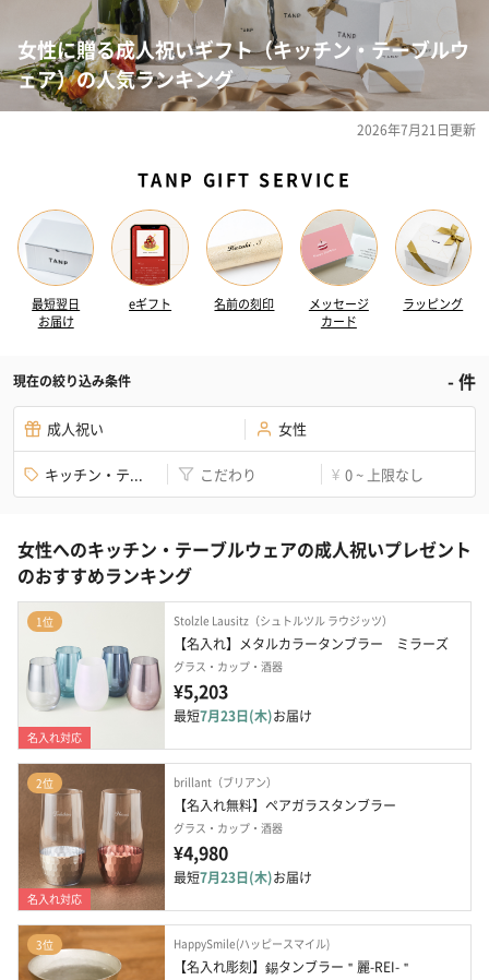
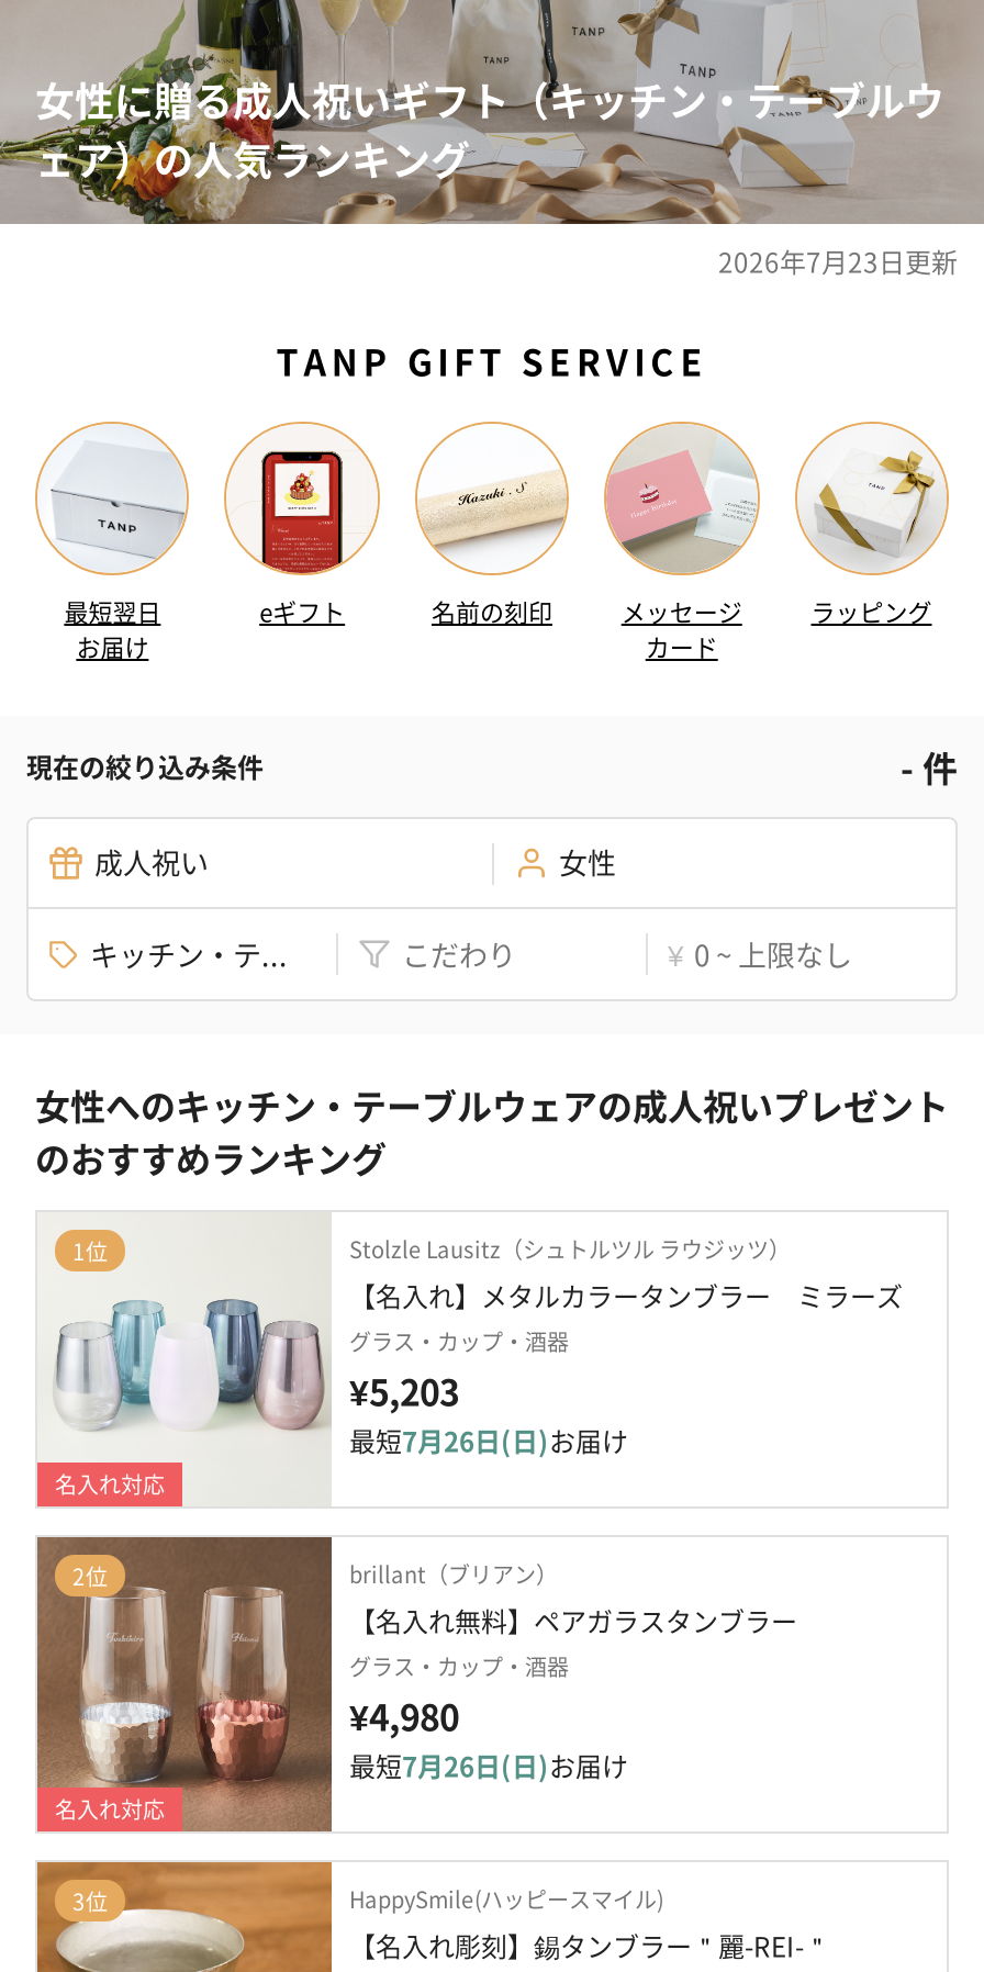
- 2026年7月21日更新
+ 2026年7月23日更新

- 最短7月23日(木)お届け
+ 最短7月26日(日)お届け

- 最短7月23日(木)お届け
+ 最短7月26日(日)お届け
